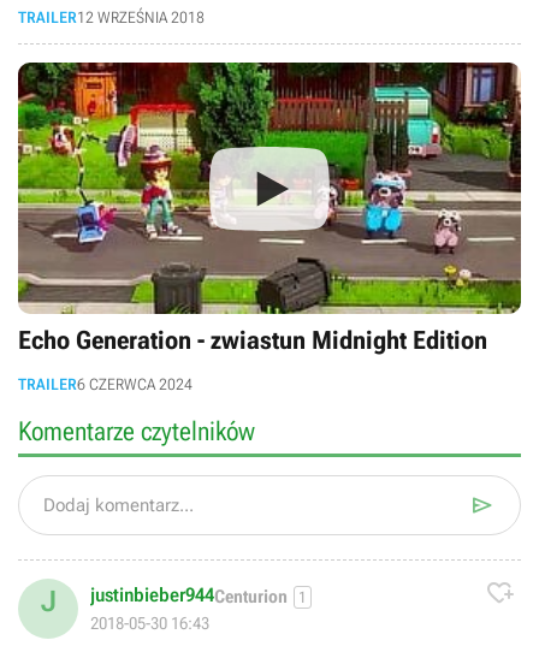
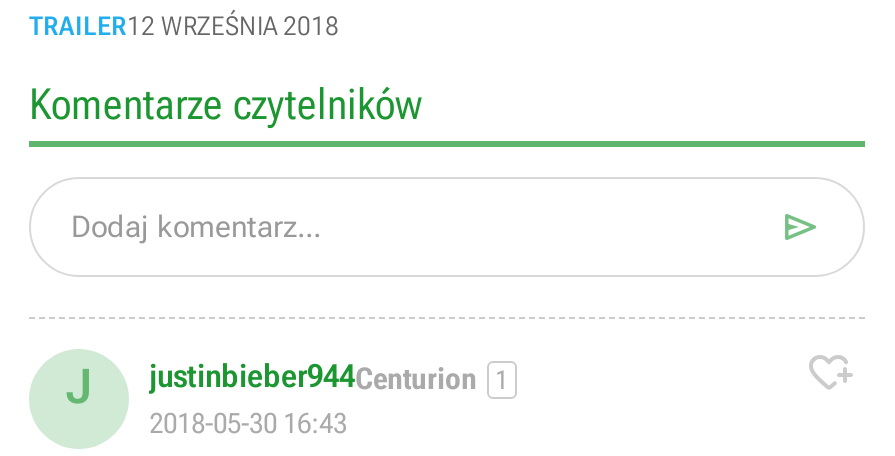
- [image]
- Echo Generation - zwiastun Midnight Edition
- TRAILER6 CZERWCA 2024
